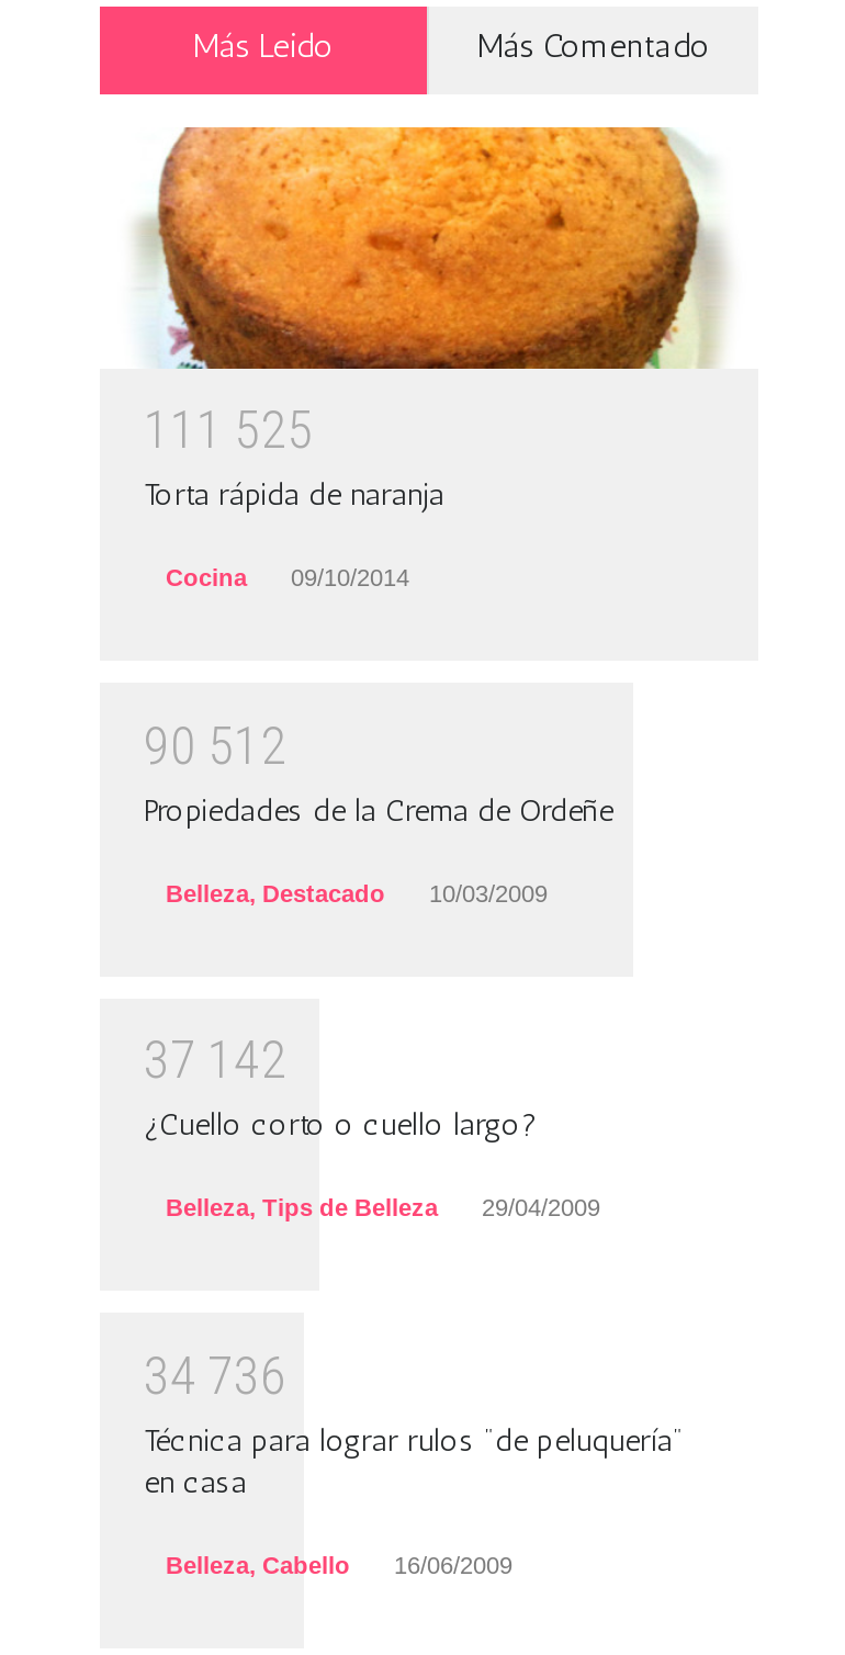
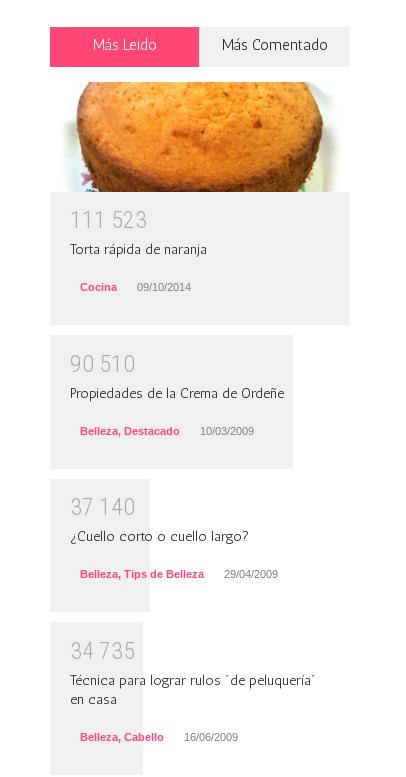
- 1 1 1 525
+ 1 1 1 523

- 90 51 2
+ 90 51 0

- 37 1 42
+ 37 1 40

- 34 736
+ 34 735
